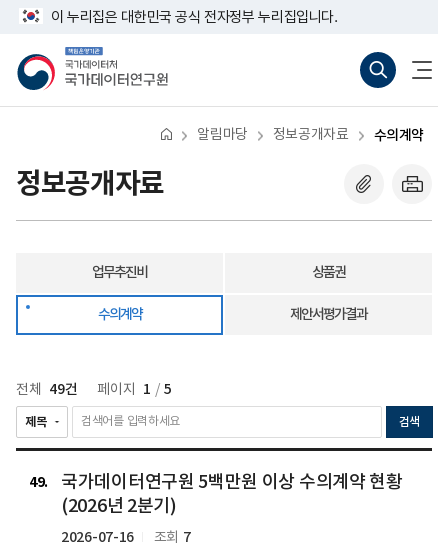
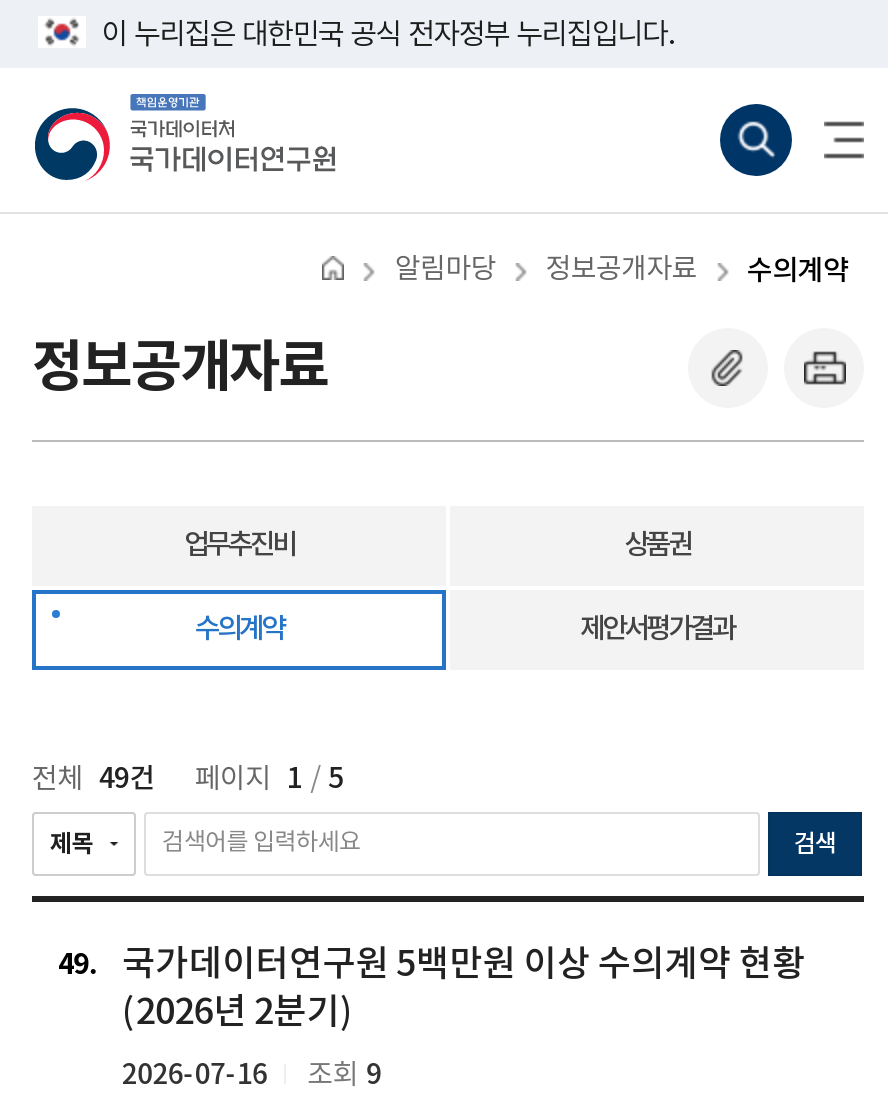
- 조회 7
+ 조회 9
